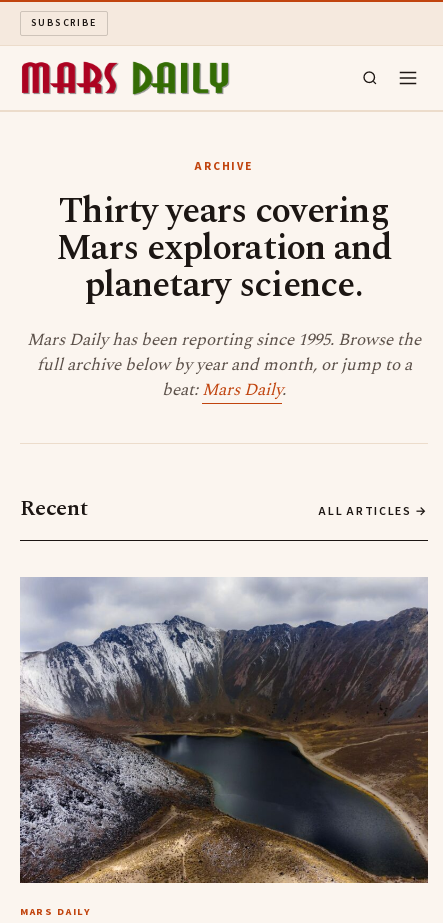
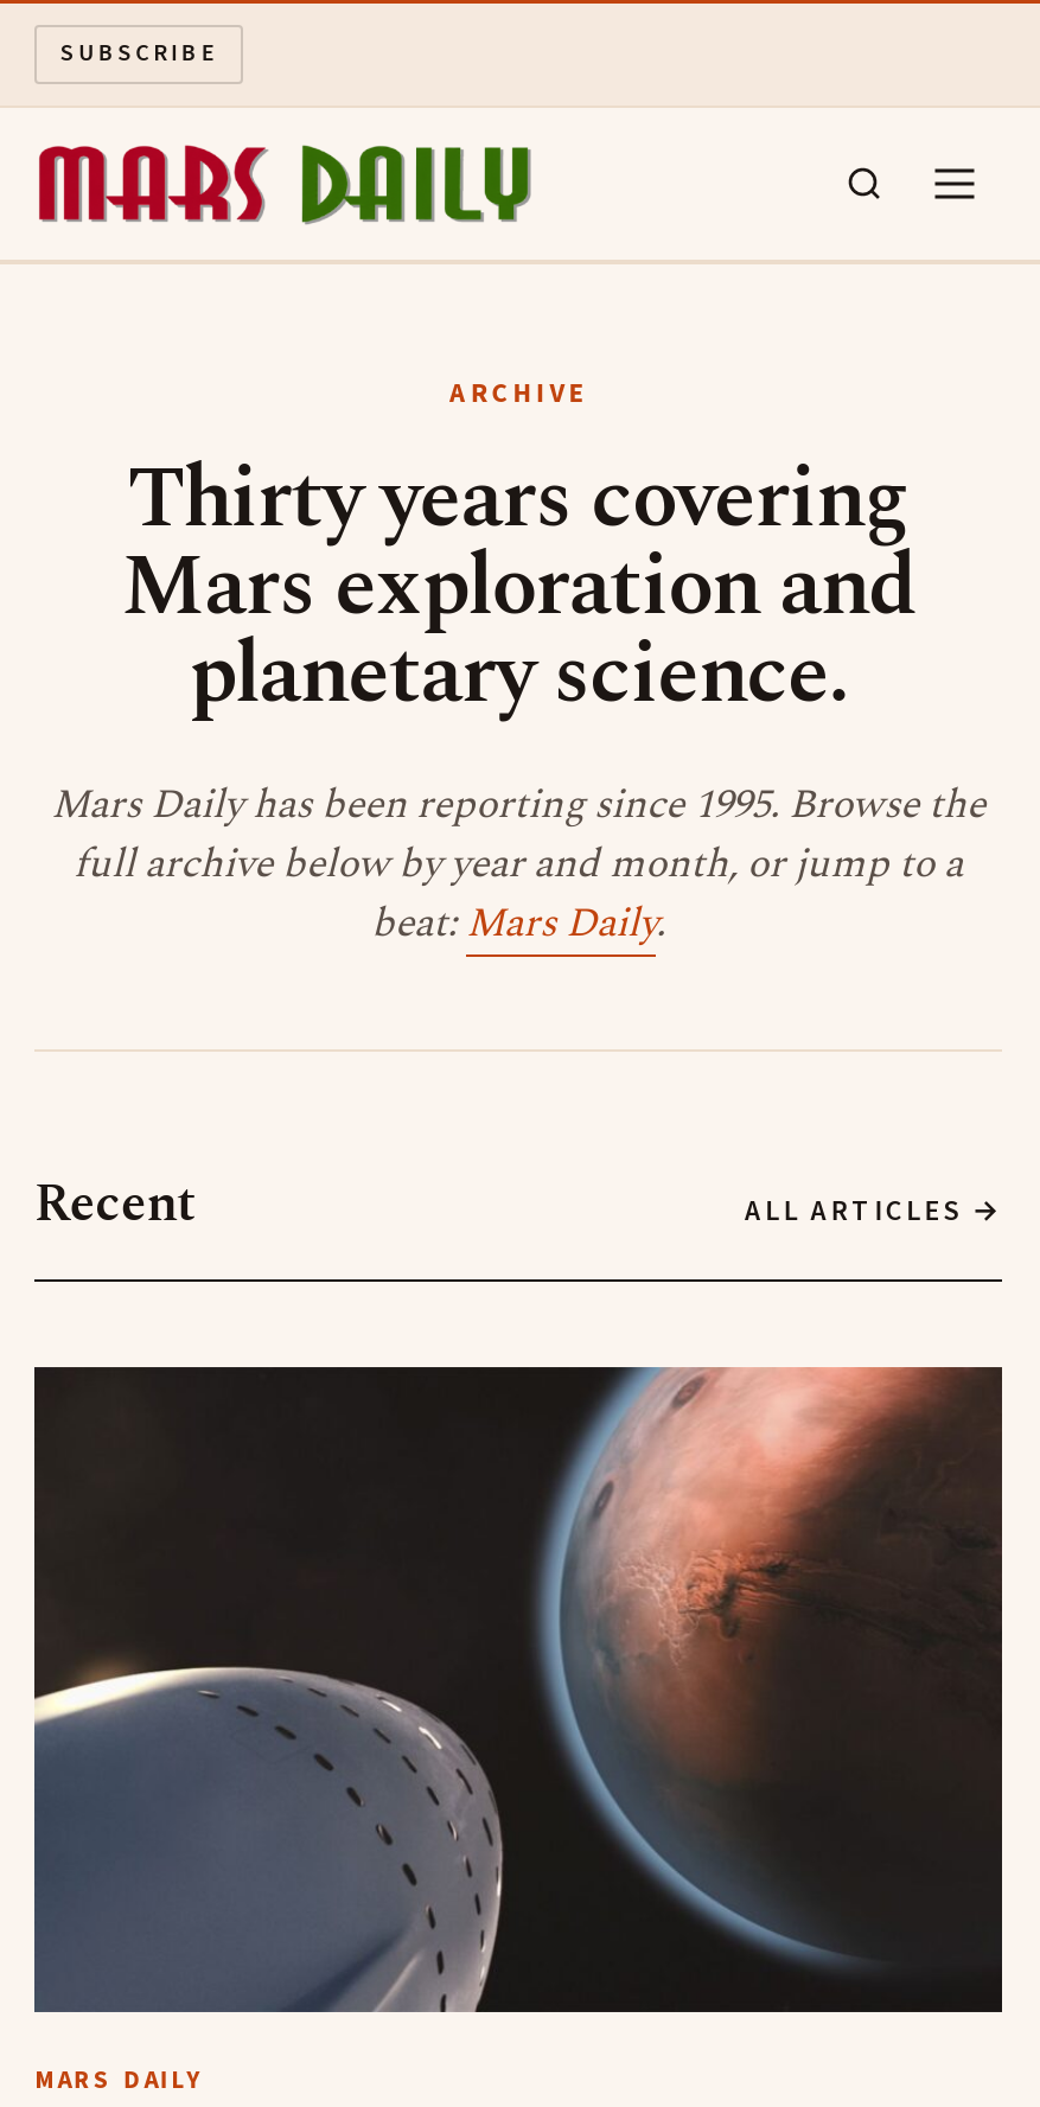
- [image]
+ [image]
